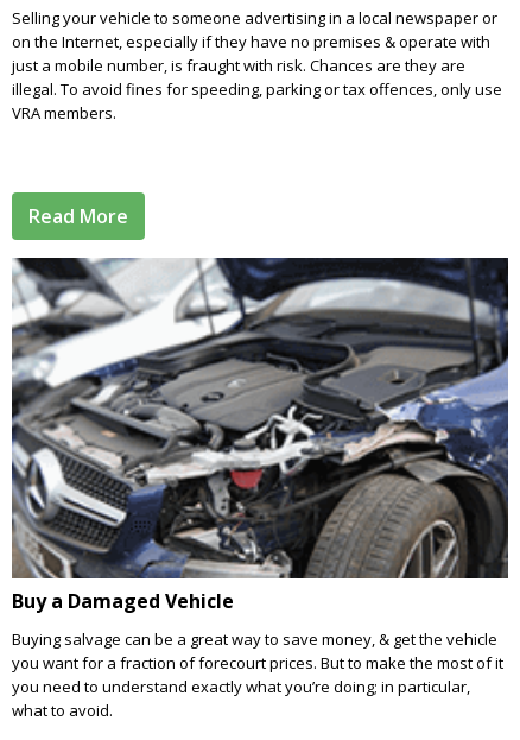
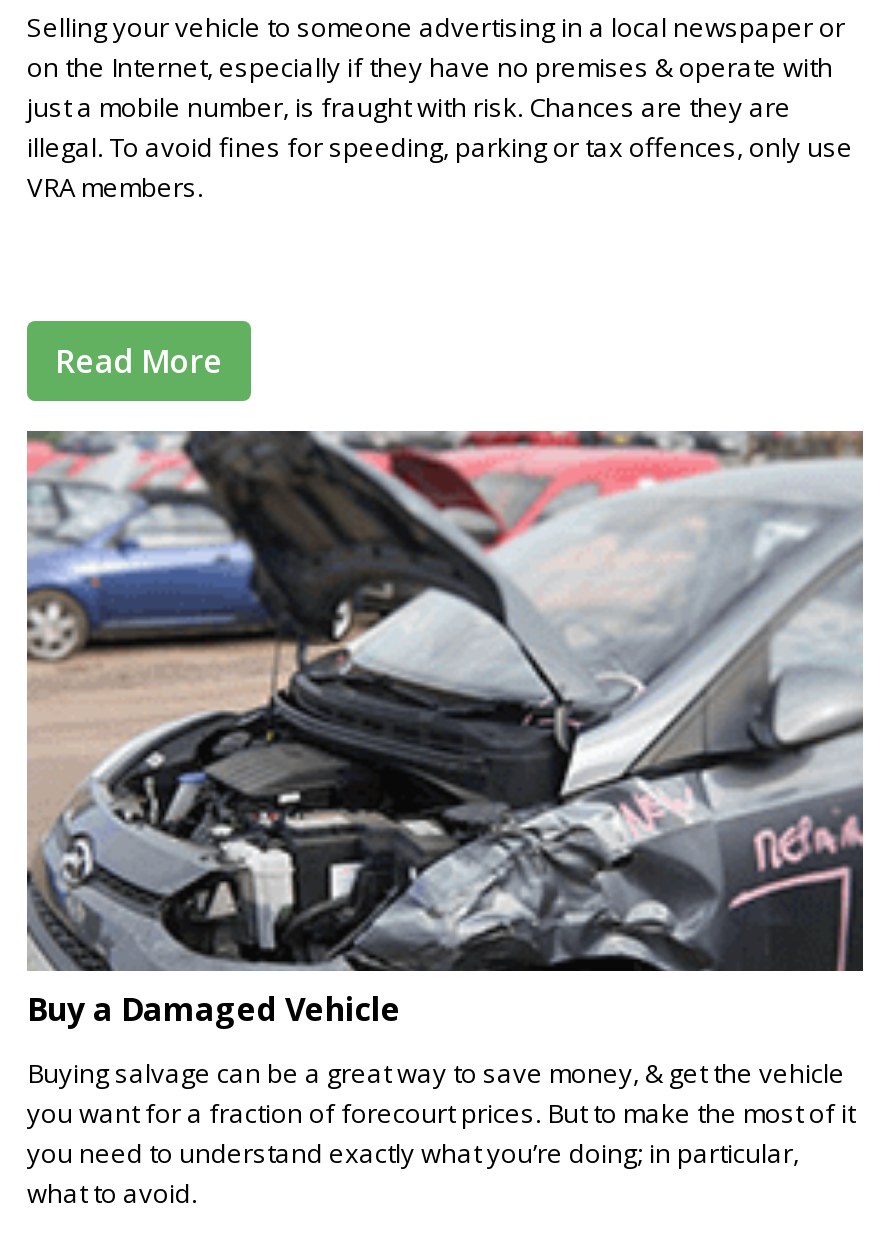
- [image]
+ [image]
